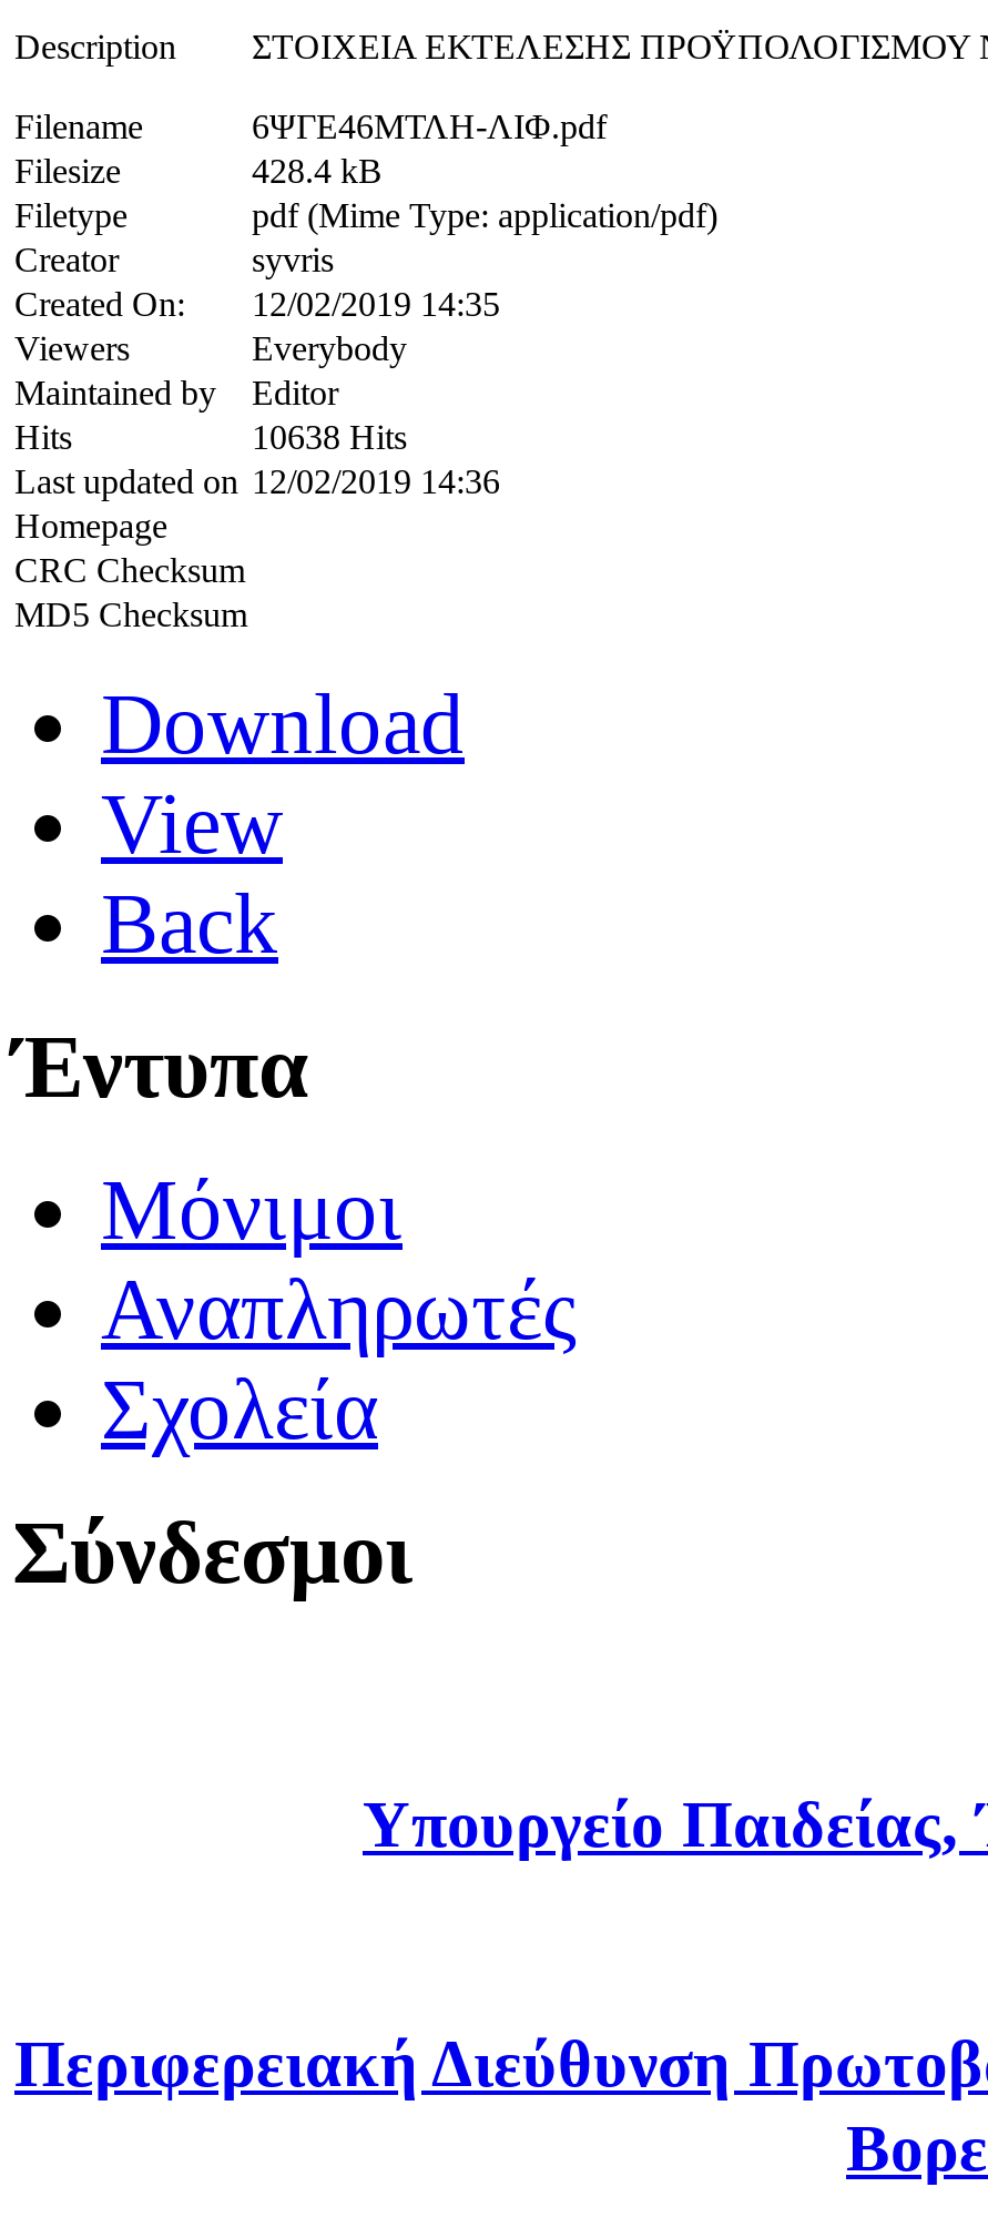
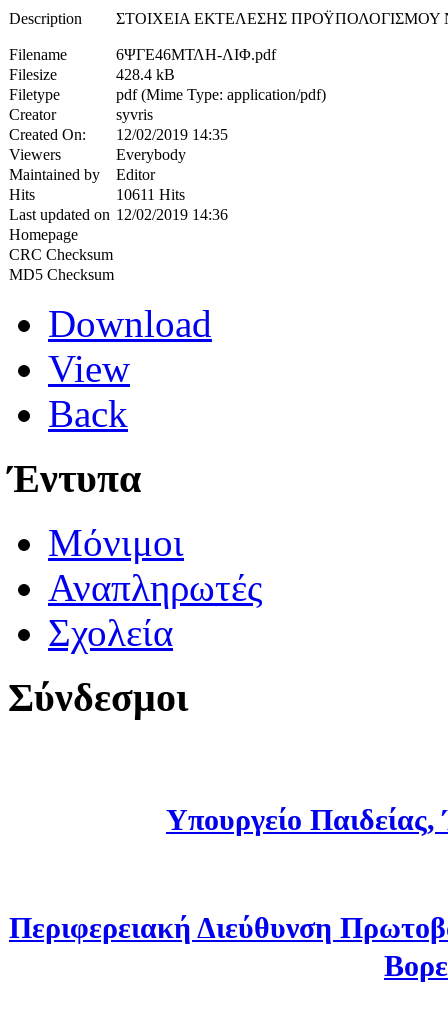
- 10638 Hits
+ 10611 Hits
